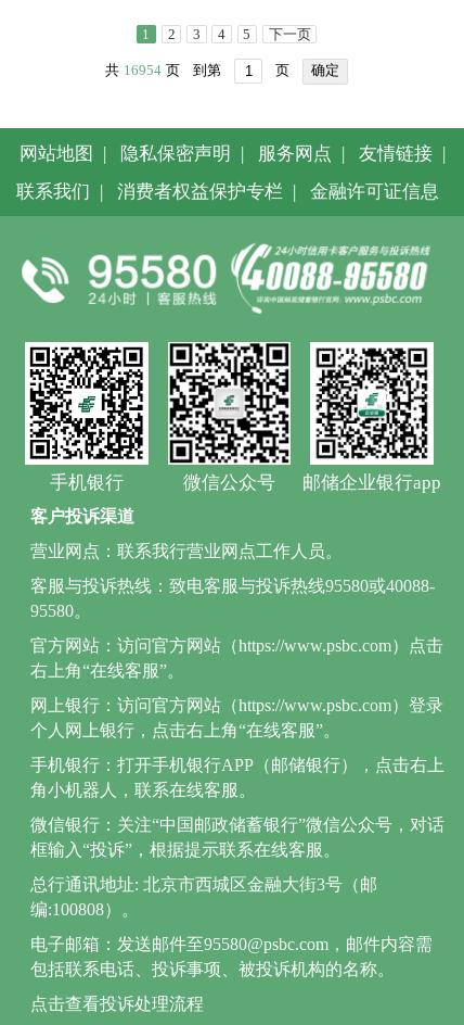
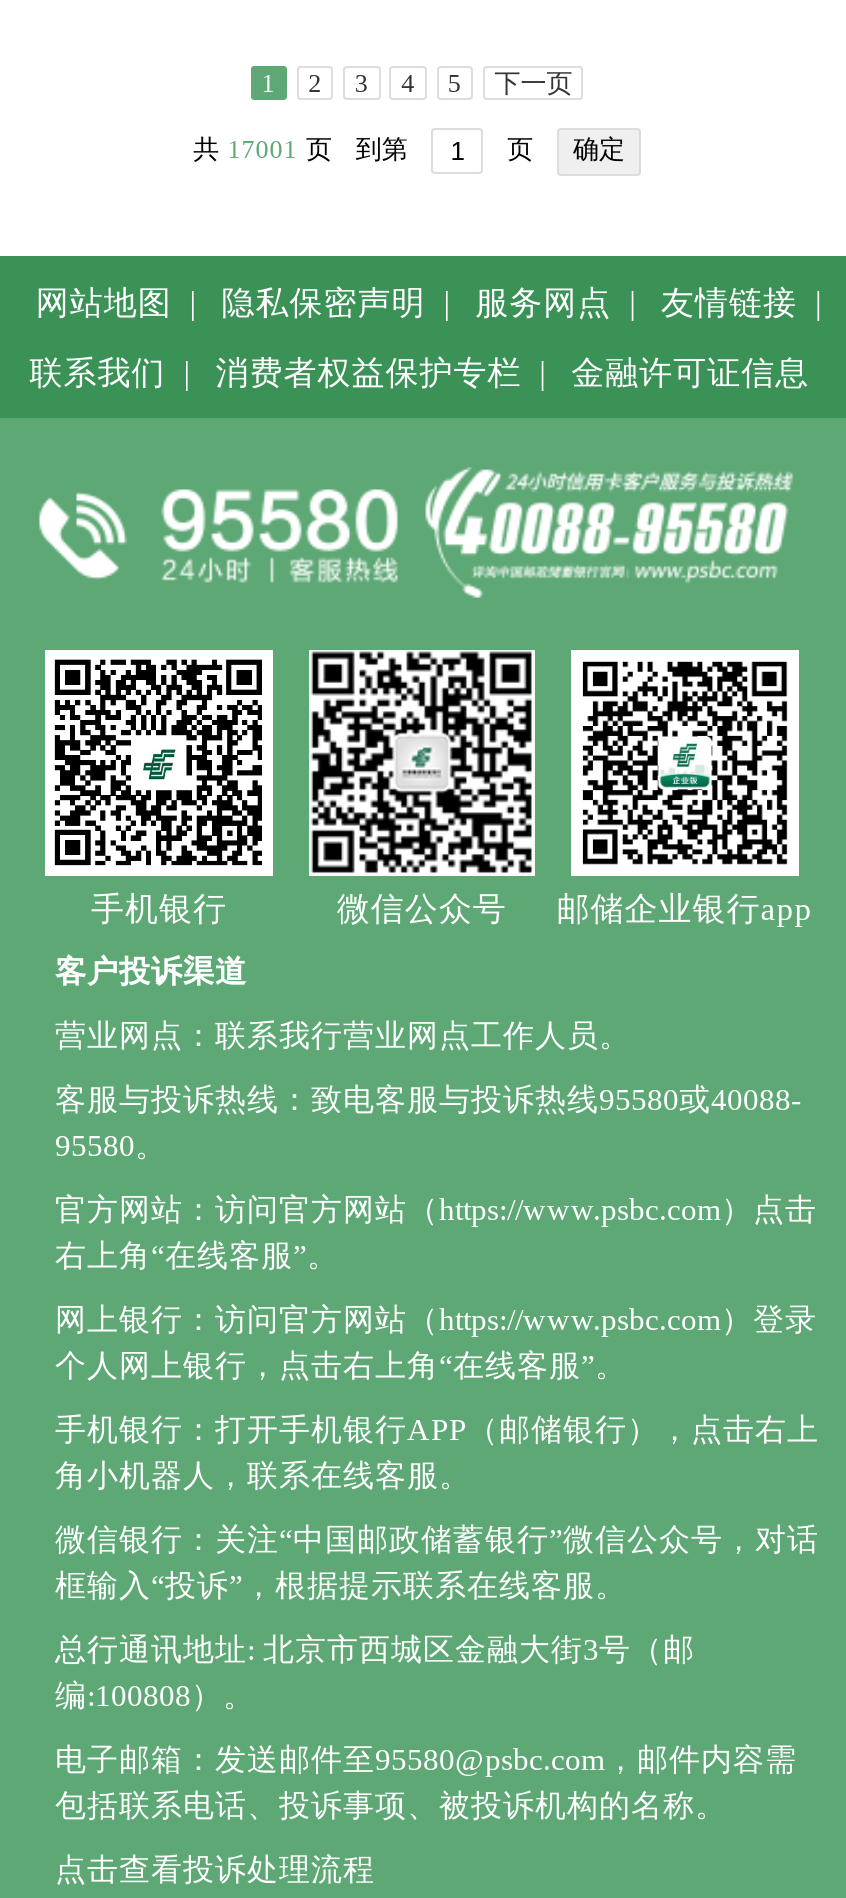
- 共 16954 页 到第
+ 共 17001 页 到第
